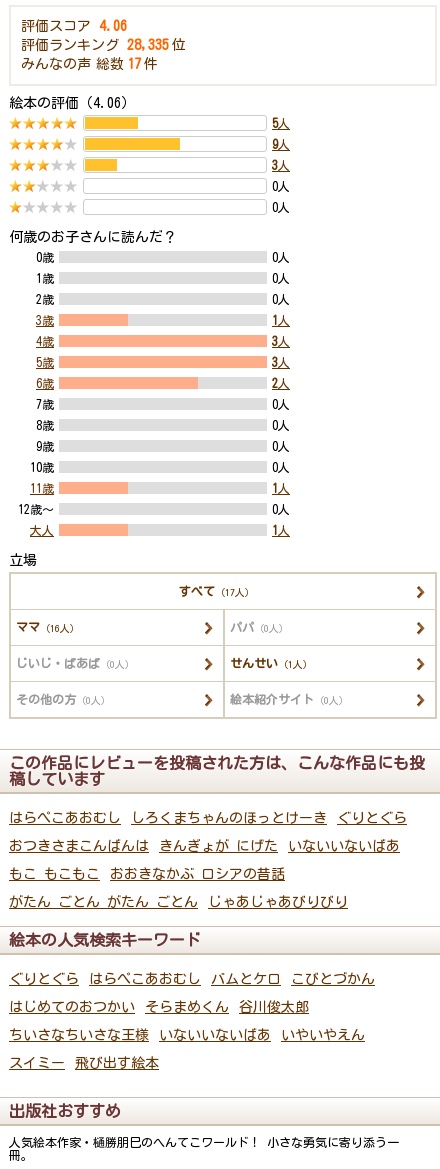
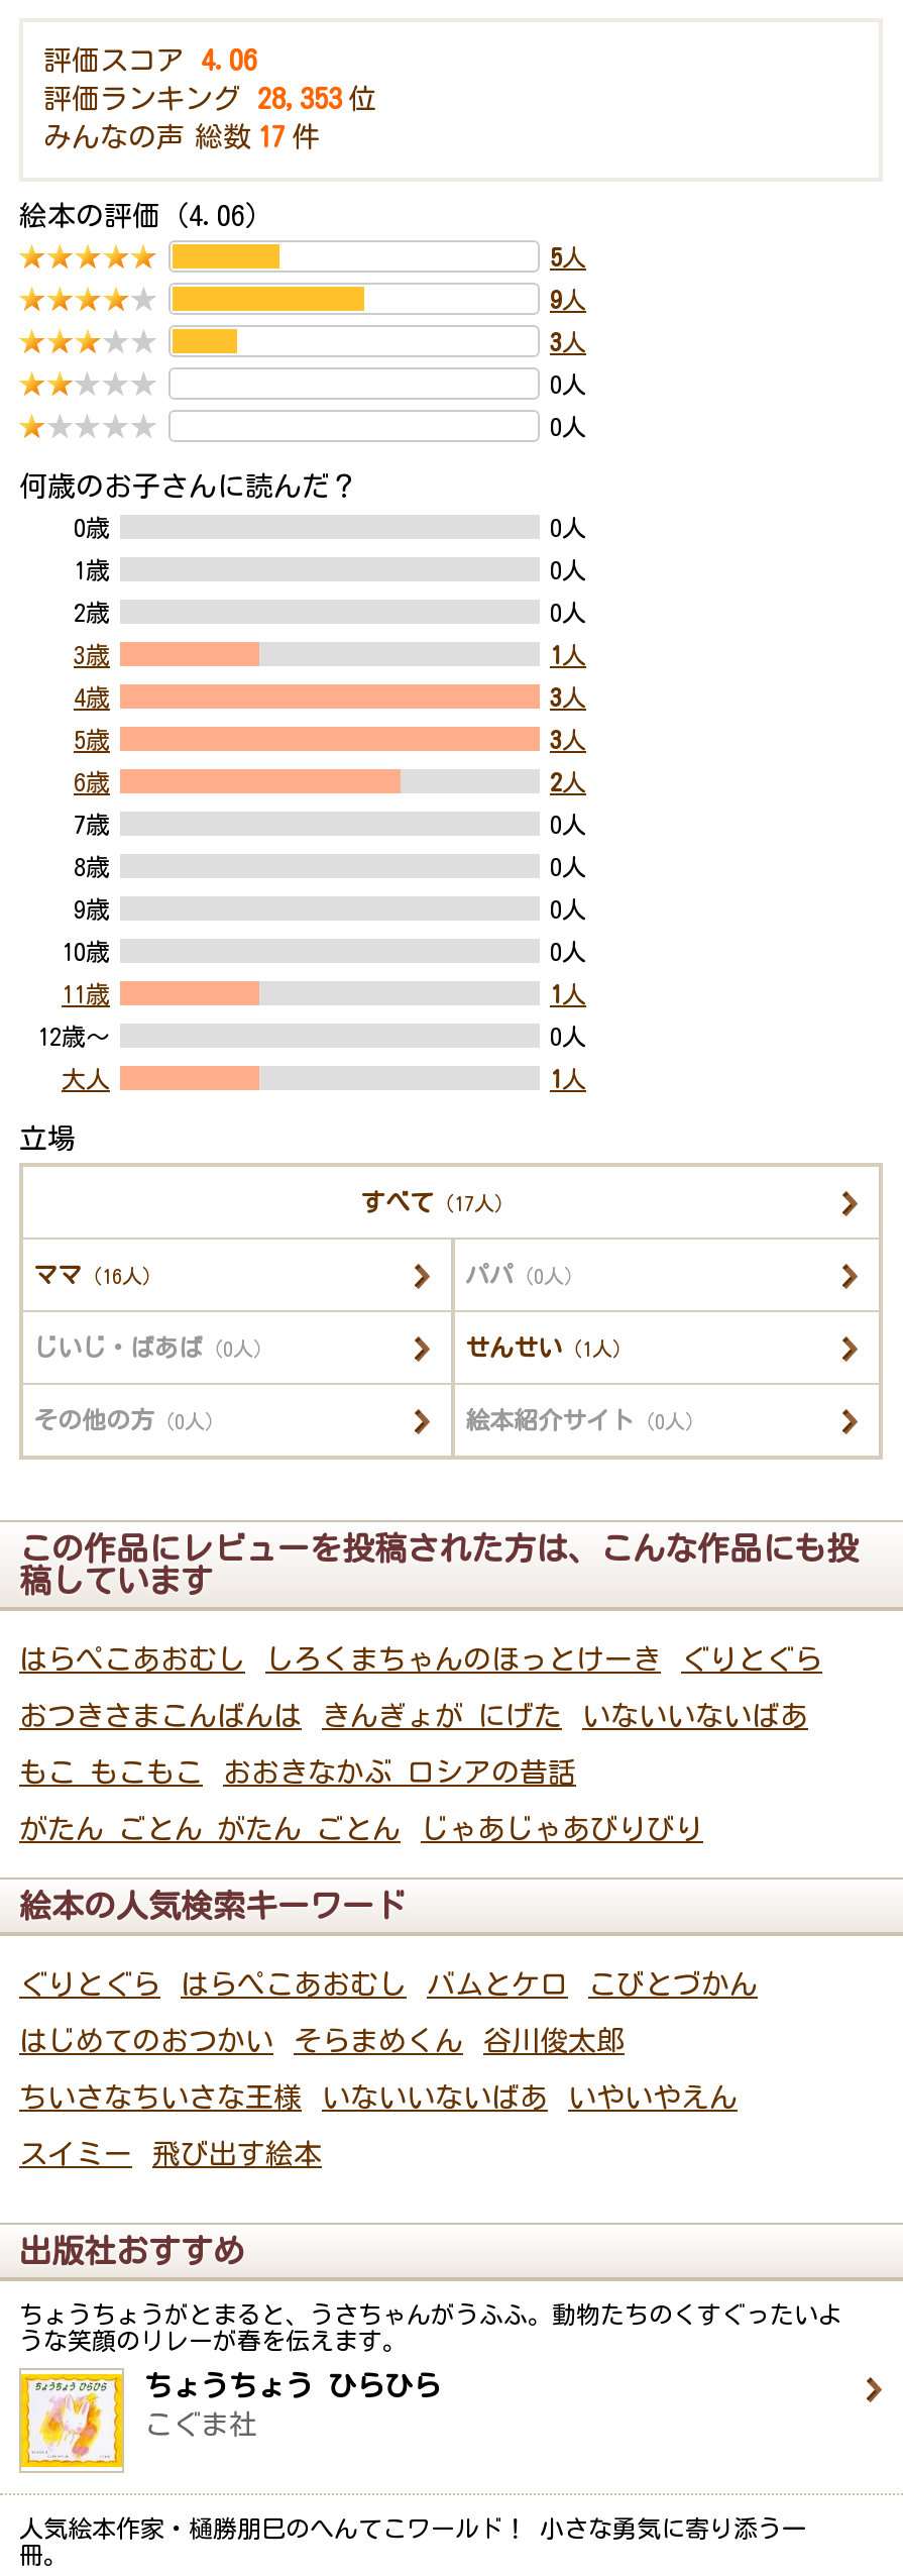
- 評価ランキング 28,335 位
+ 評価ランキング 28,353 位

+ [image]
+ ちょうちょうがとまると、うさちゃんがうふふ。動物たちのくすぐったいよ
+ うな笑顔のリレーが春を伝えます。
+ ちょうちょう ひらひら
+ こぐま社
